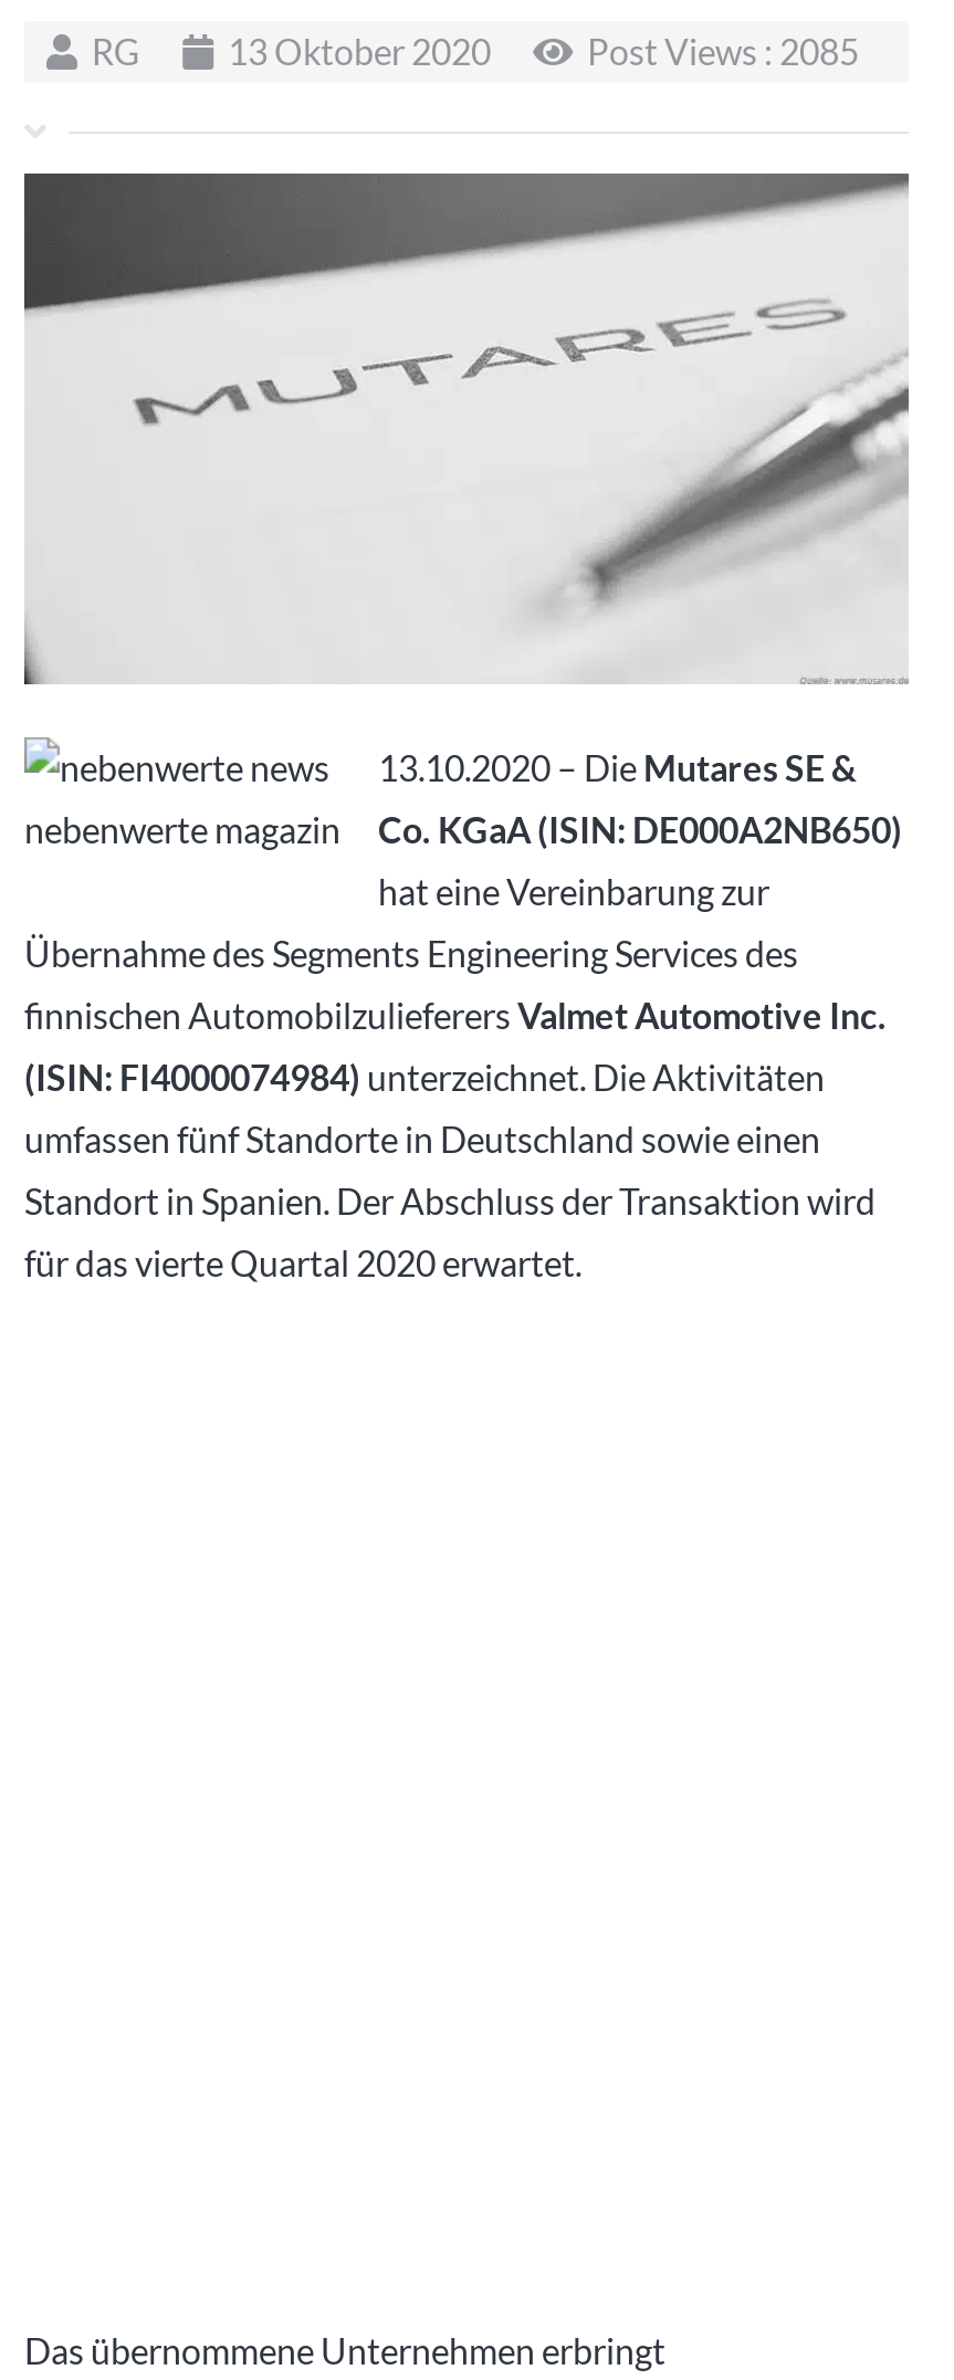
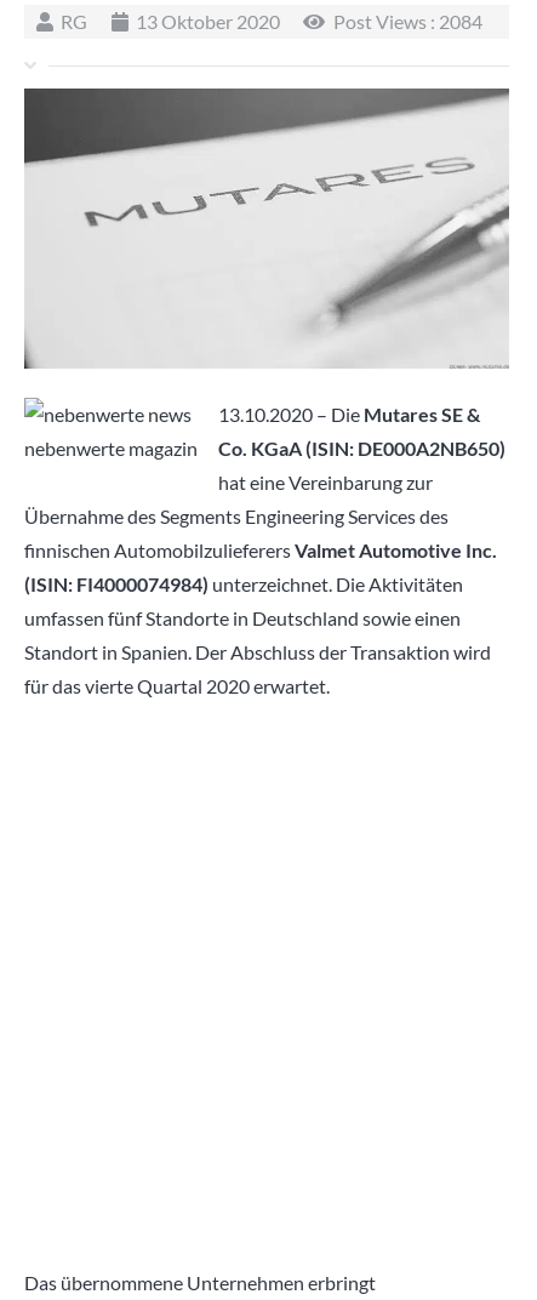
- Post Views : 2085
+ Post Views : 2084
